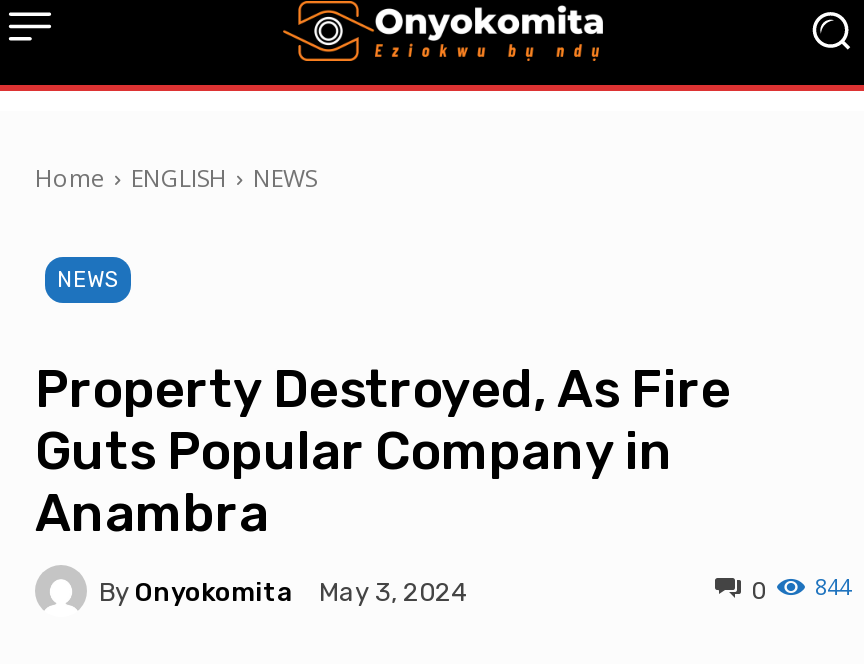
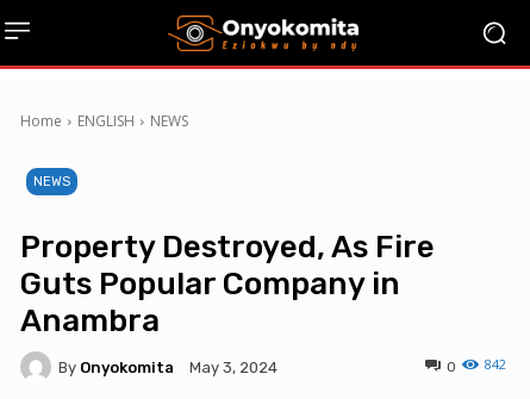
- 0 844
+ 0 842
